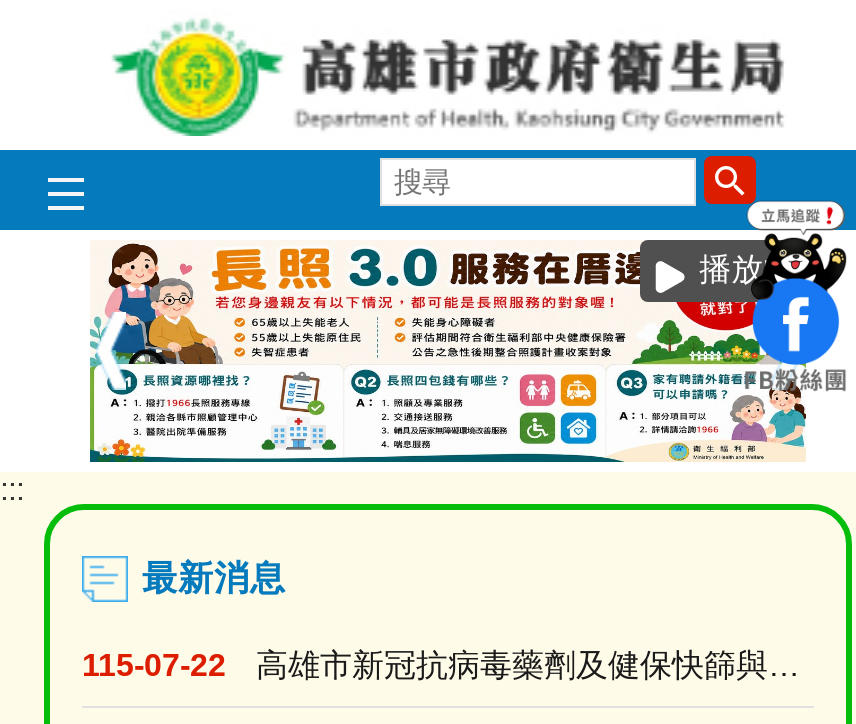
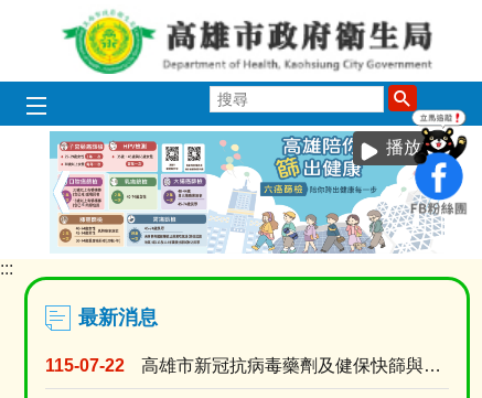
- [image]
+ [image]
